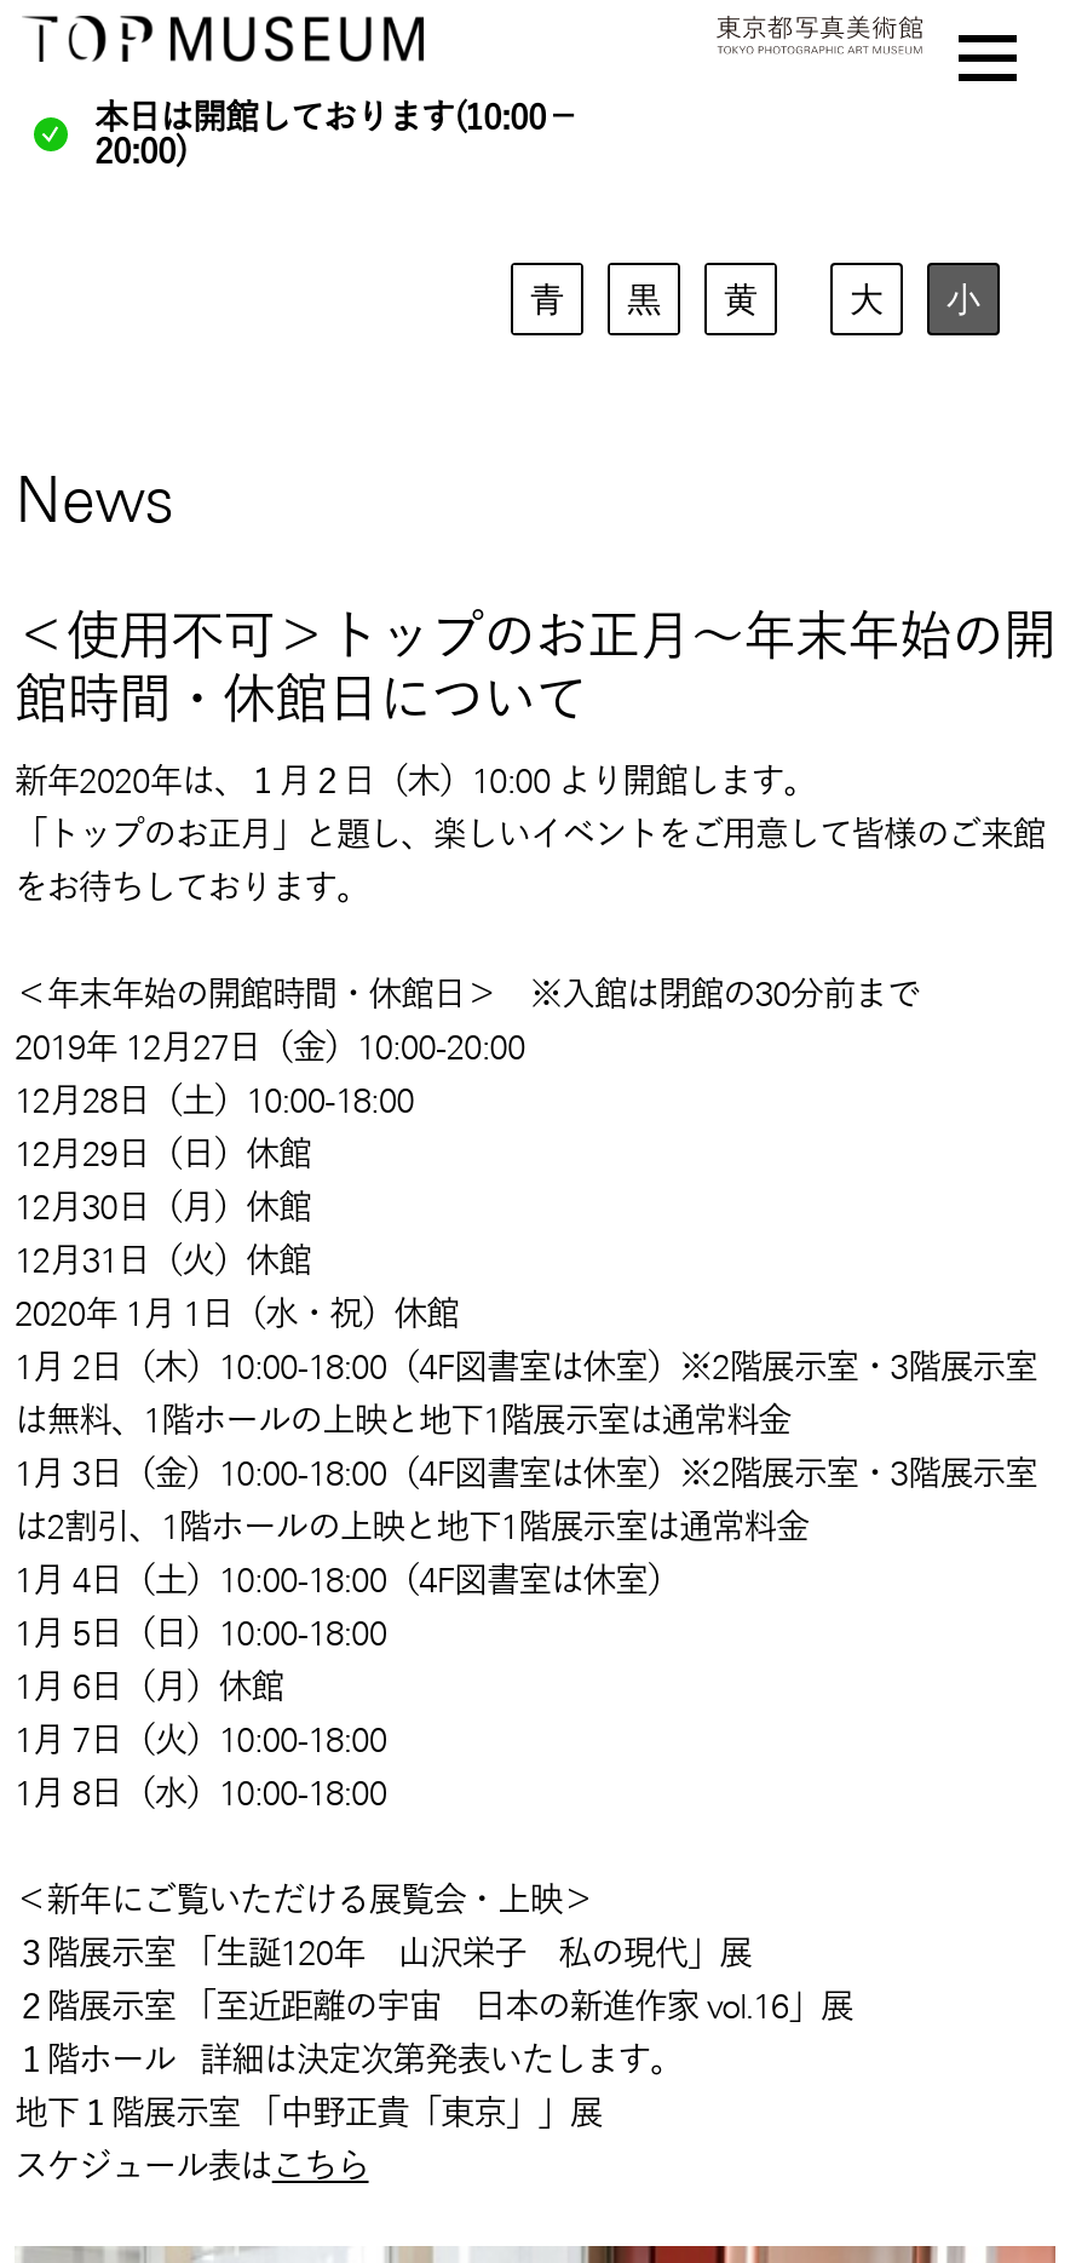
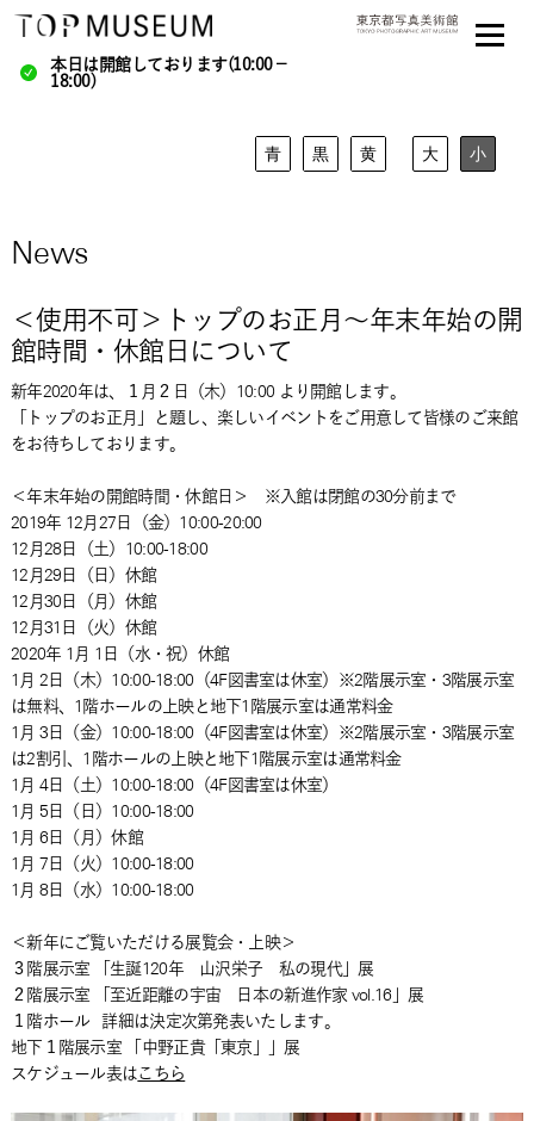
- 20:00)
+ 18:00)
